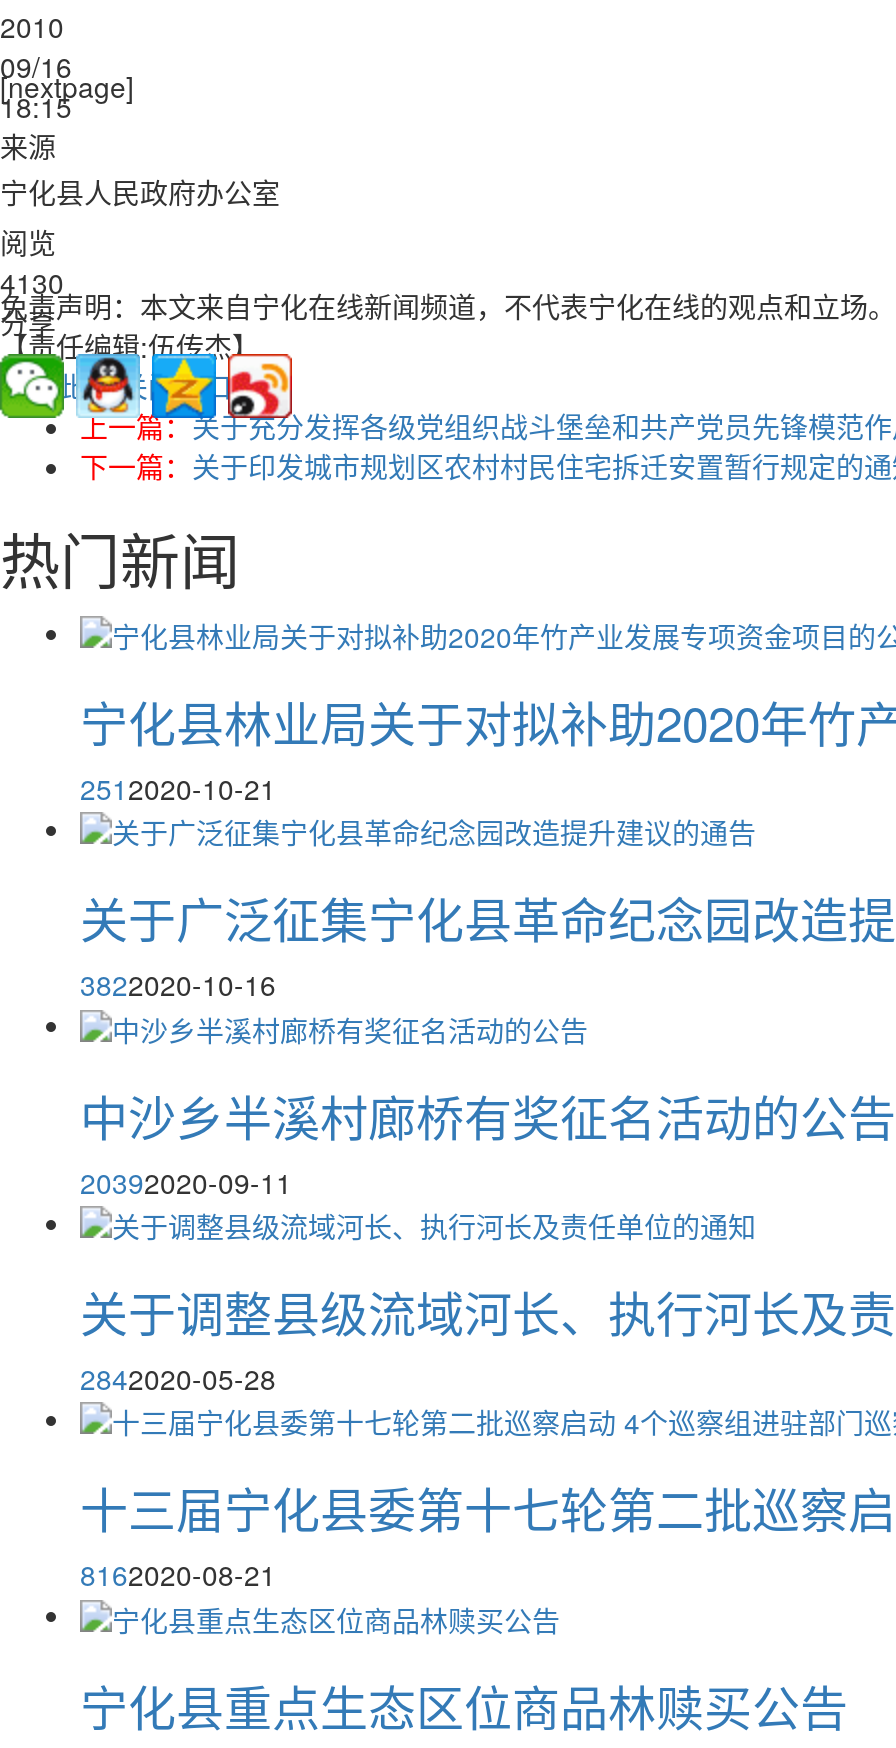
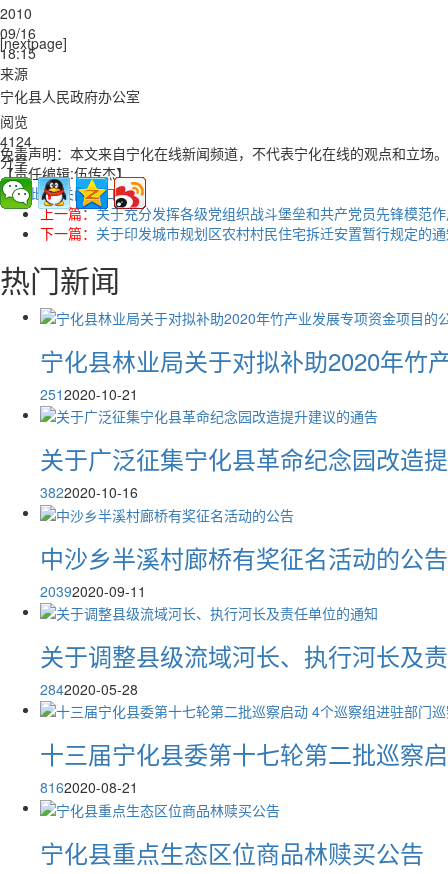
- 4130
+ 4124
